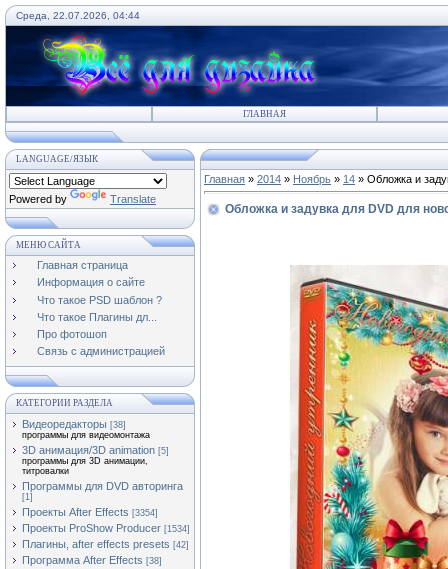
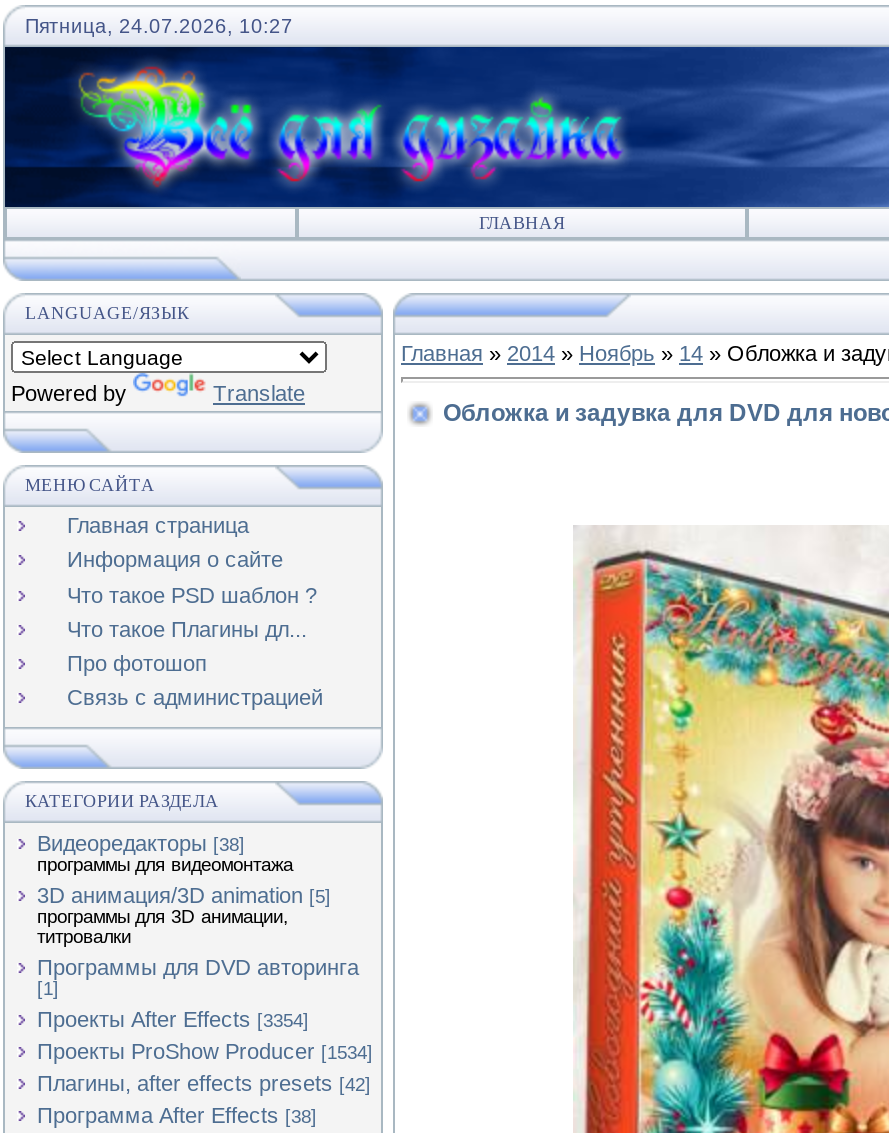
- Среда, 22.07.2026, 04:44
+ Пятница, 24.07.2026, 10:27
